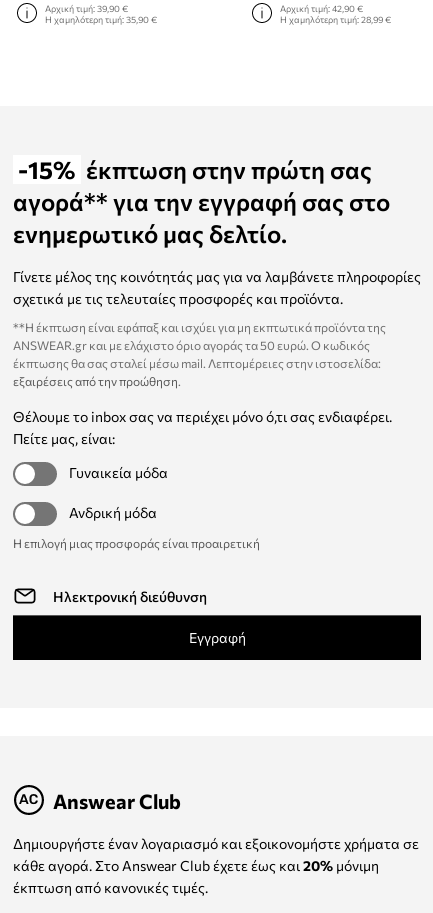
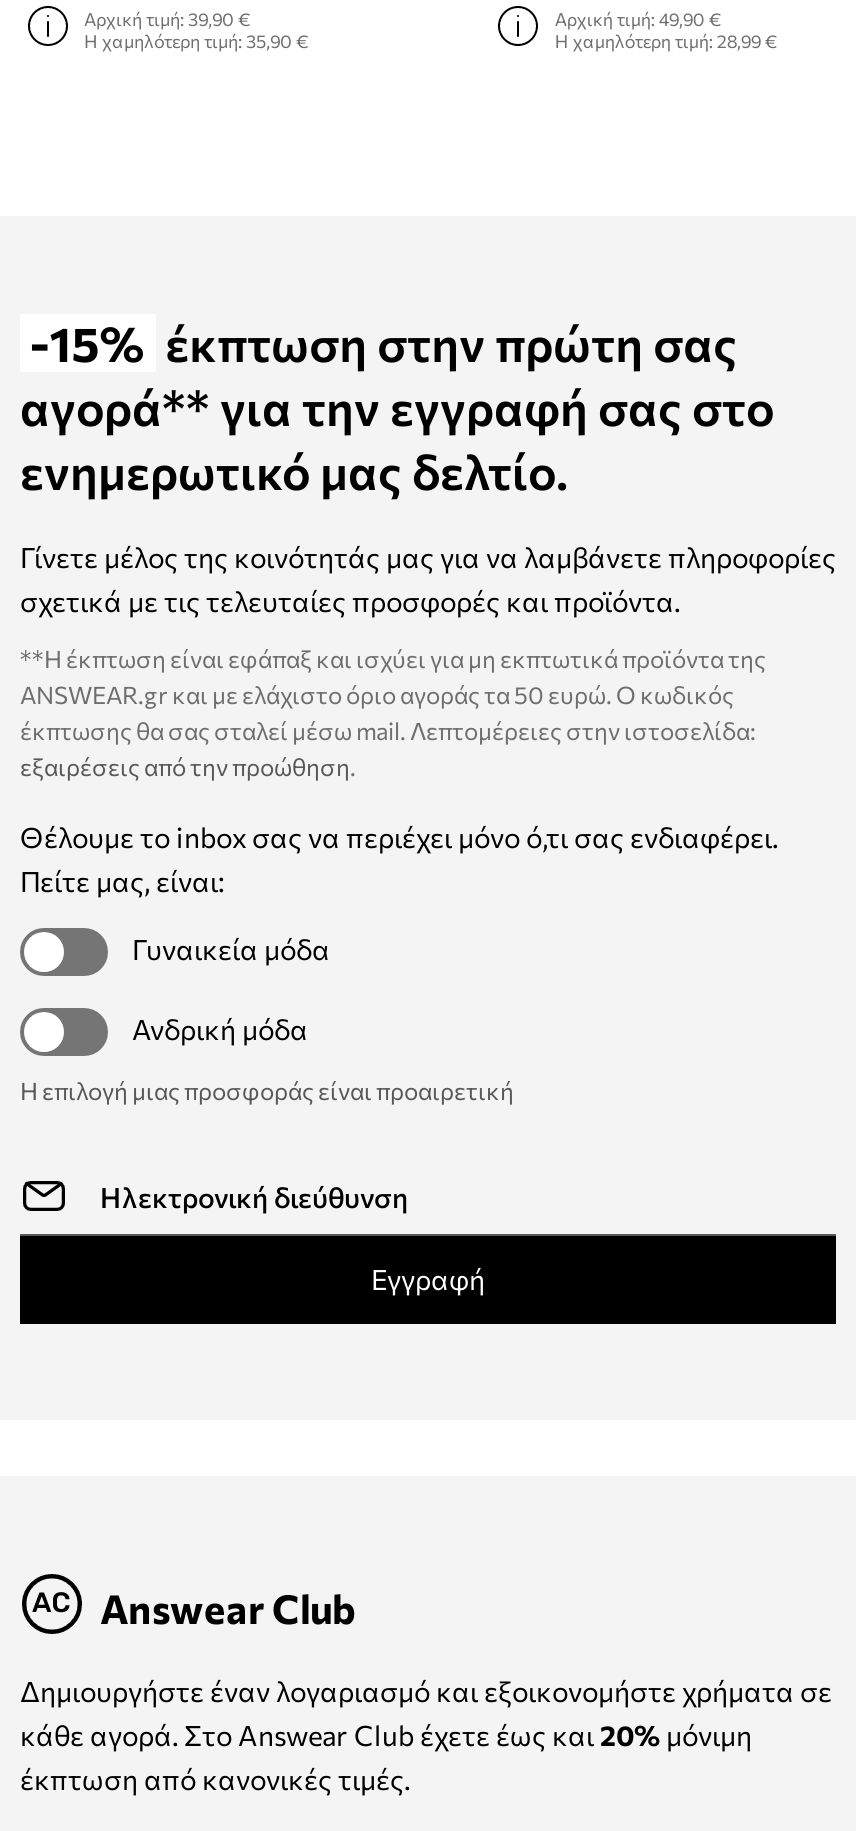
- Αρχική τιμή: 42,90 €
+ Αρχική τιμή: 49,90 €
